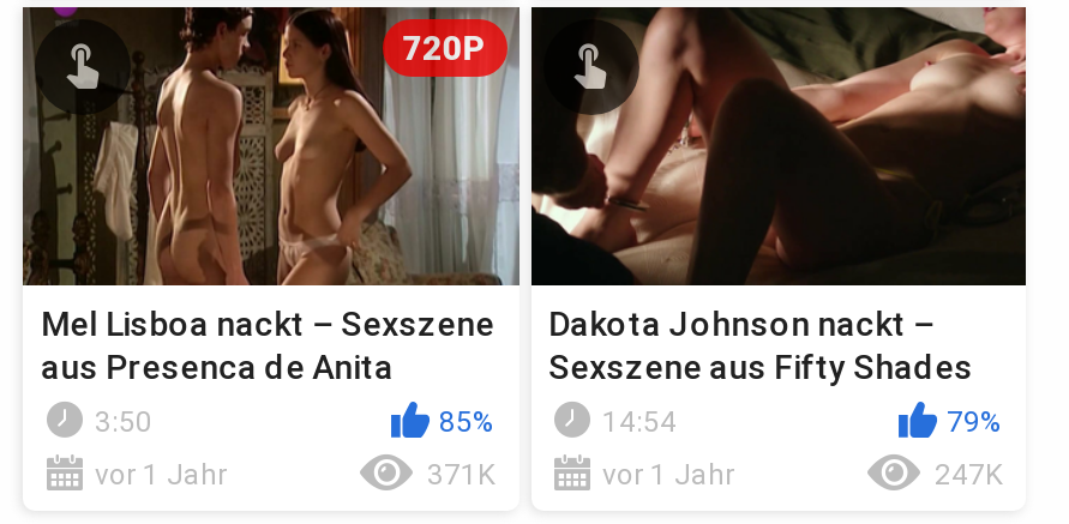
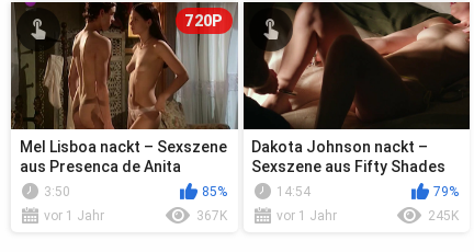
- 371K
+ 367K

- 247K
+ 245K
